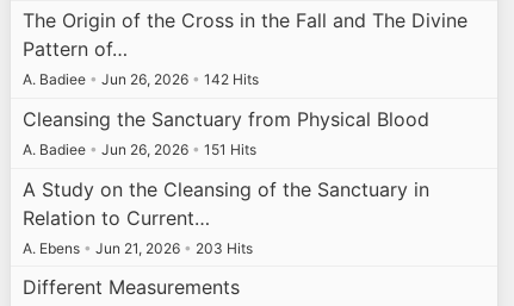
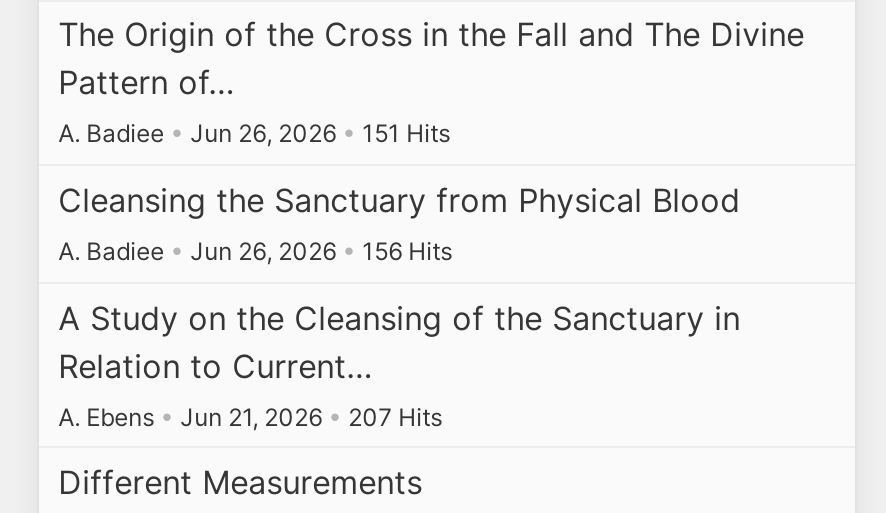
- A. Badiee • Jun 26, 2026 • 142 Hits

+ A. Badiee • Jun 26, 2026 • 156 Hits

moved up: A. Badiee • Jun 26, 2026 • 151 Hits

- A. Ebens • Jun 21, 2026 • 203 Hits
+ A. Ebens • Jun 21, 2026 • 207 Hits
